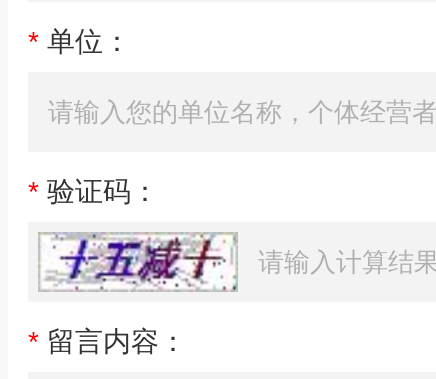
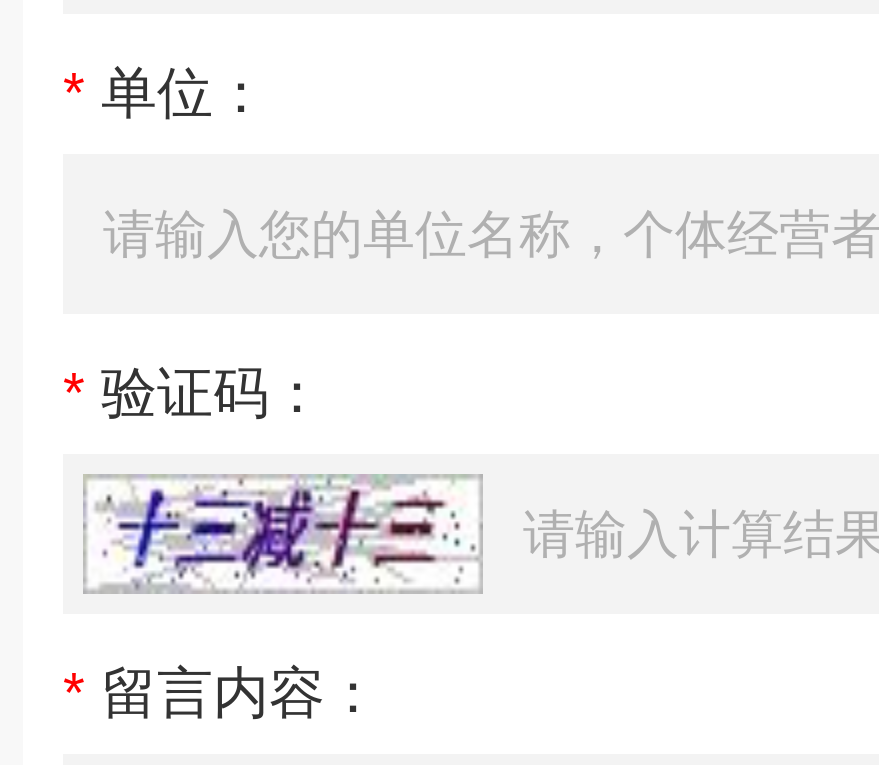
- [image]
+ [image]
